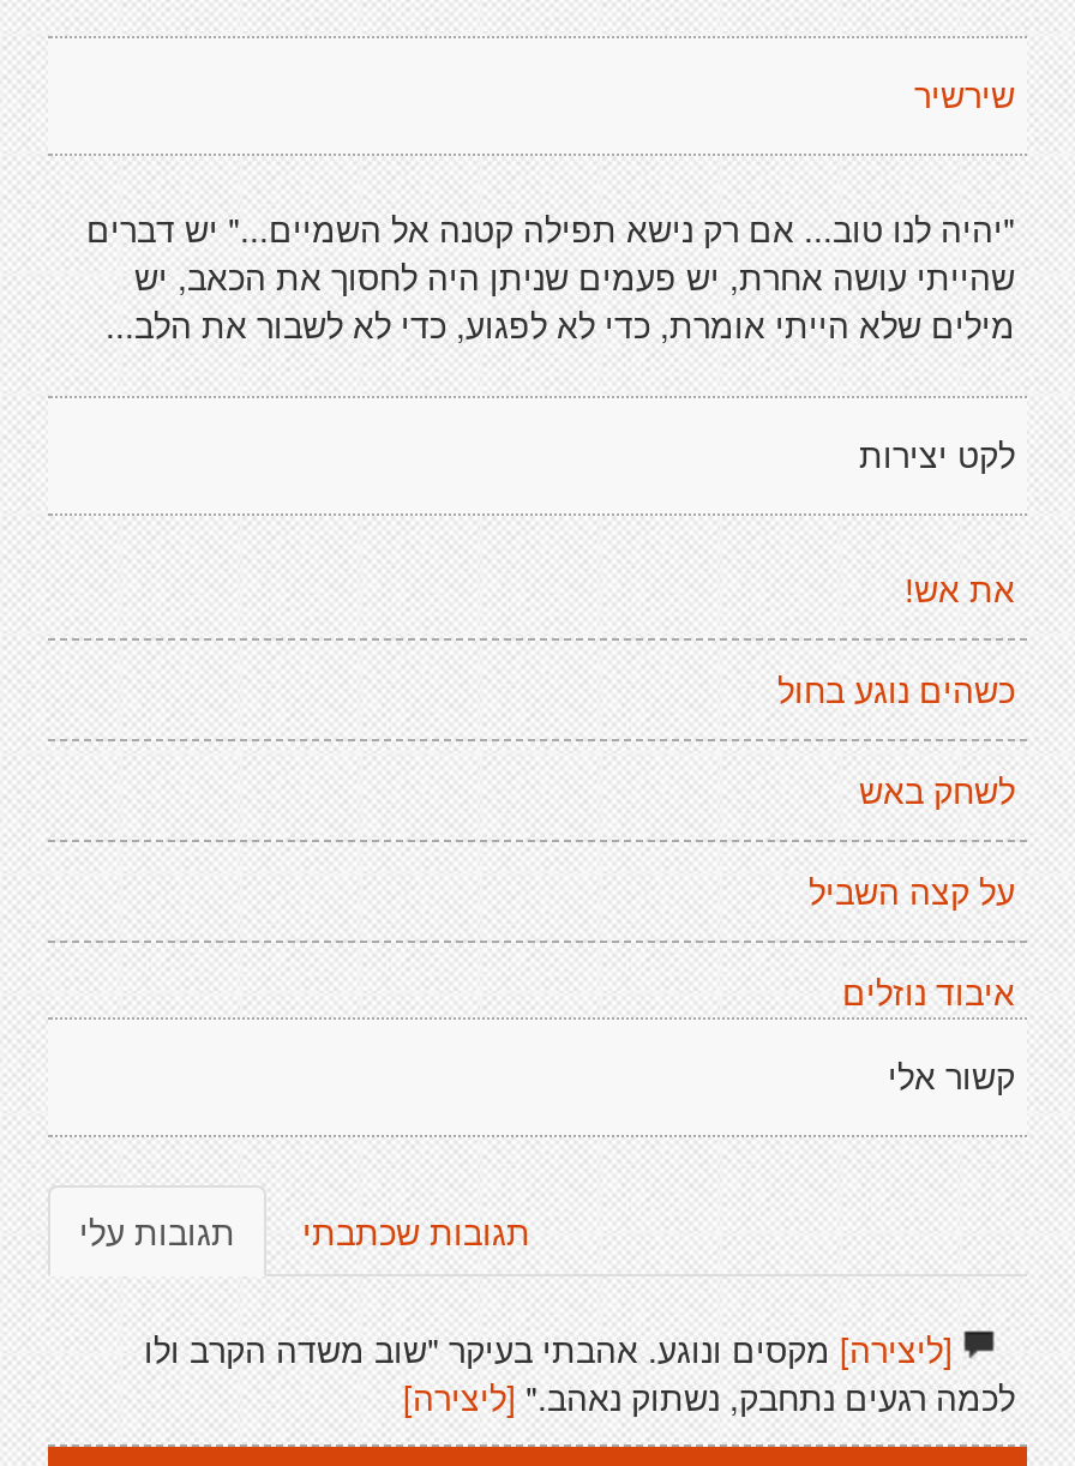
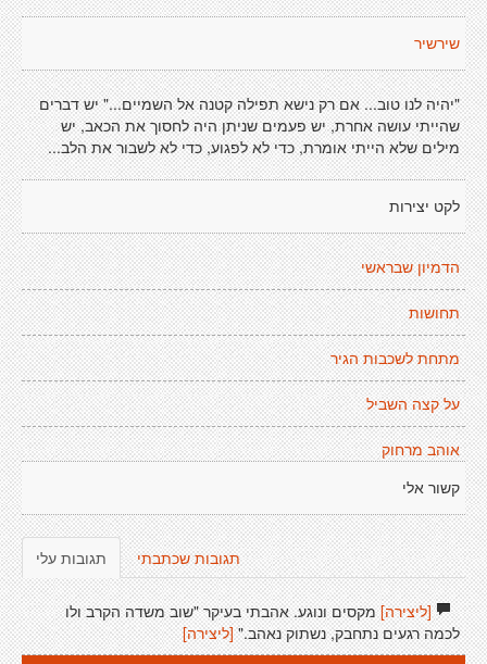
- את אש!
+ הדמיון שבראשי

- כשהים נוגע בחול
+ תחושות

- לשחק באש
+ מתחת לשכבות הגיר

- איבוד נוזלים
+ אוהב מרחוק
